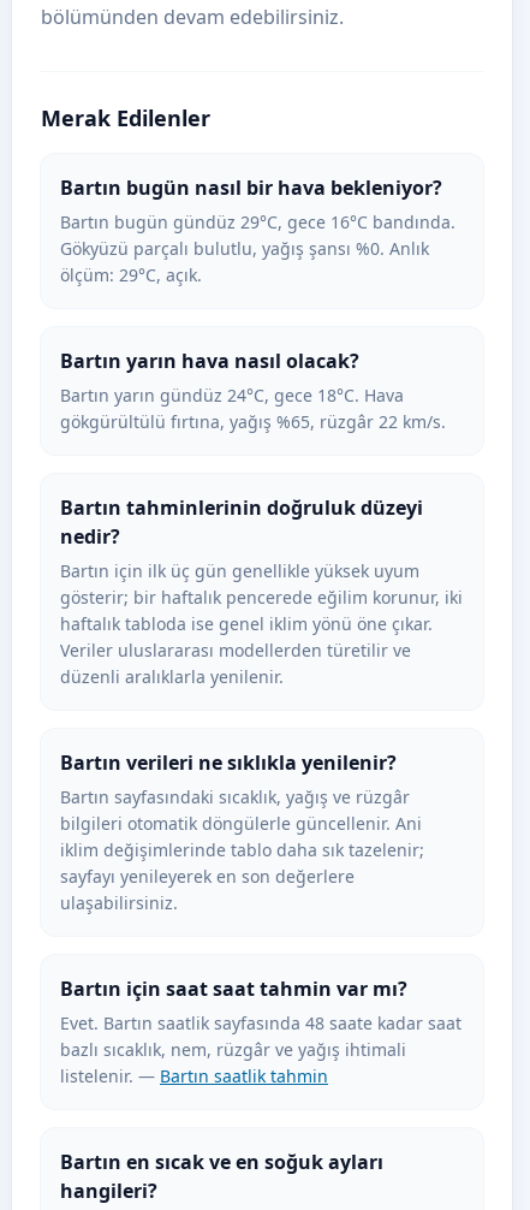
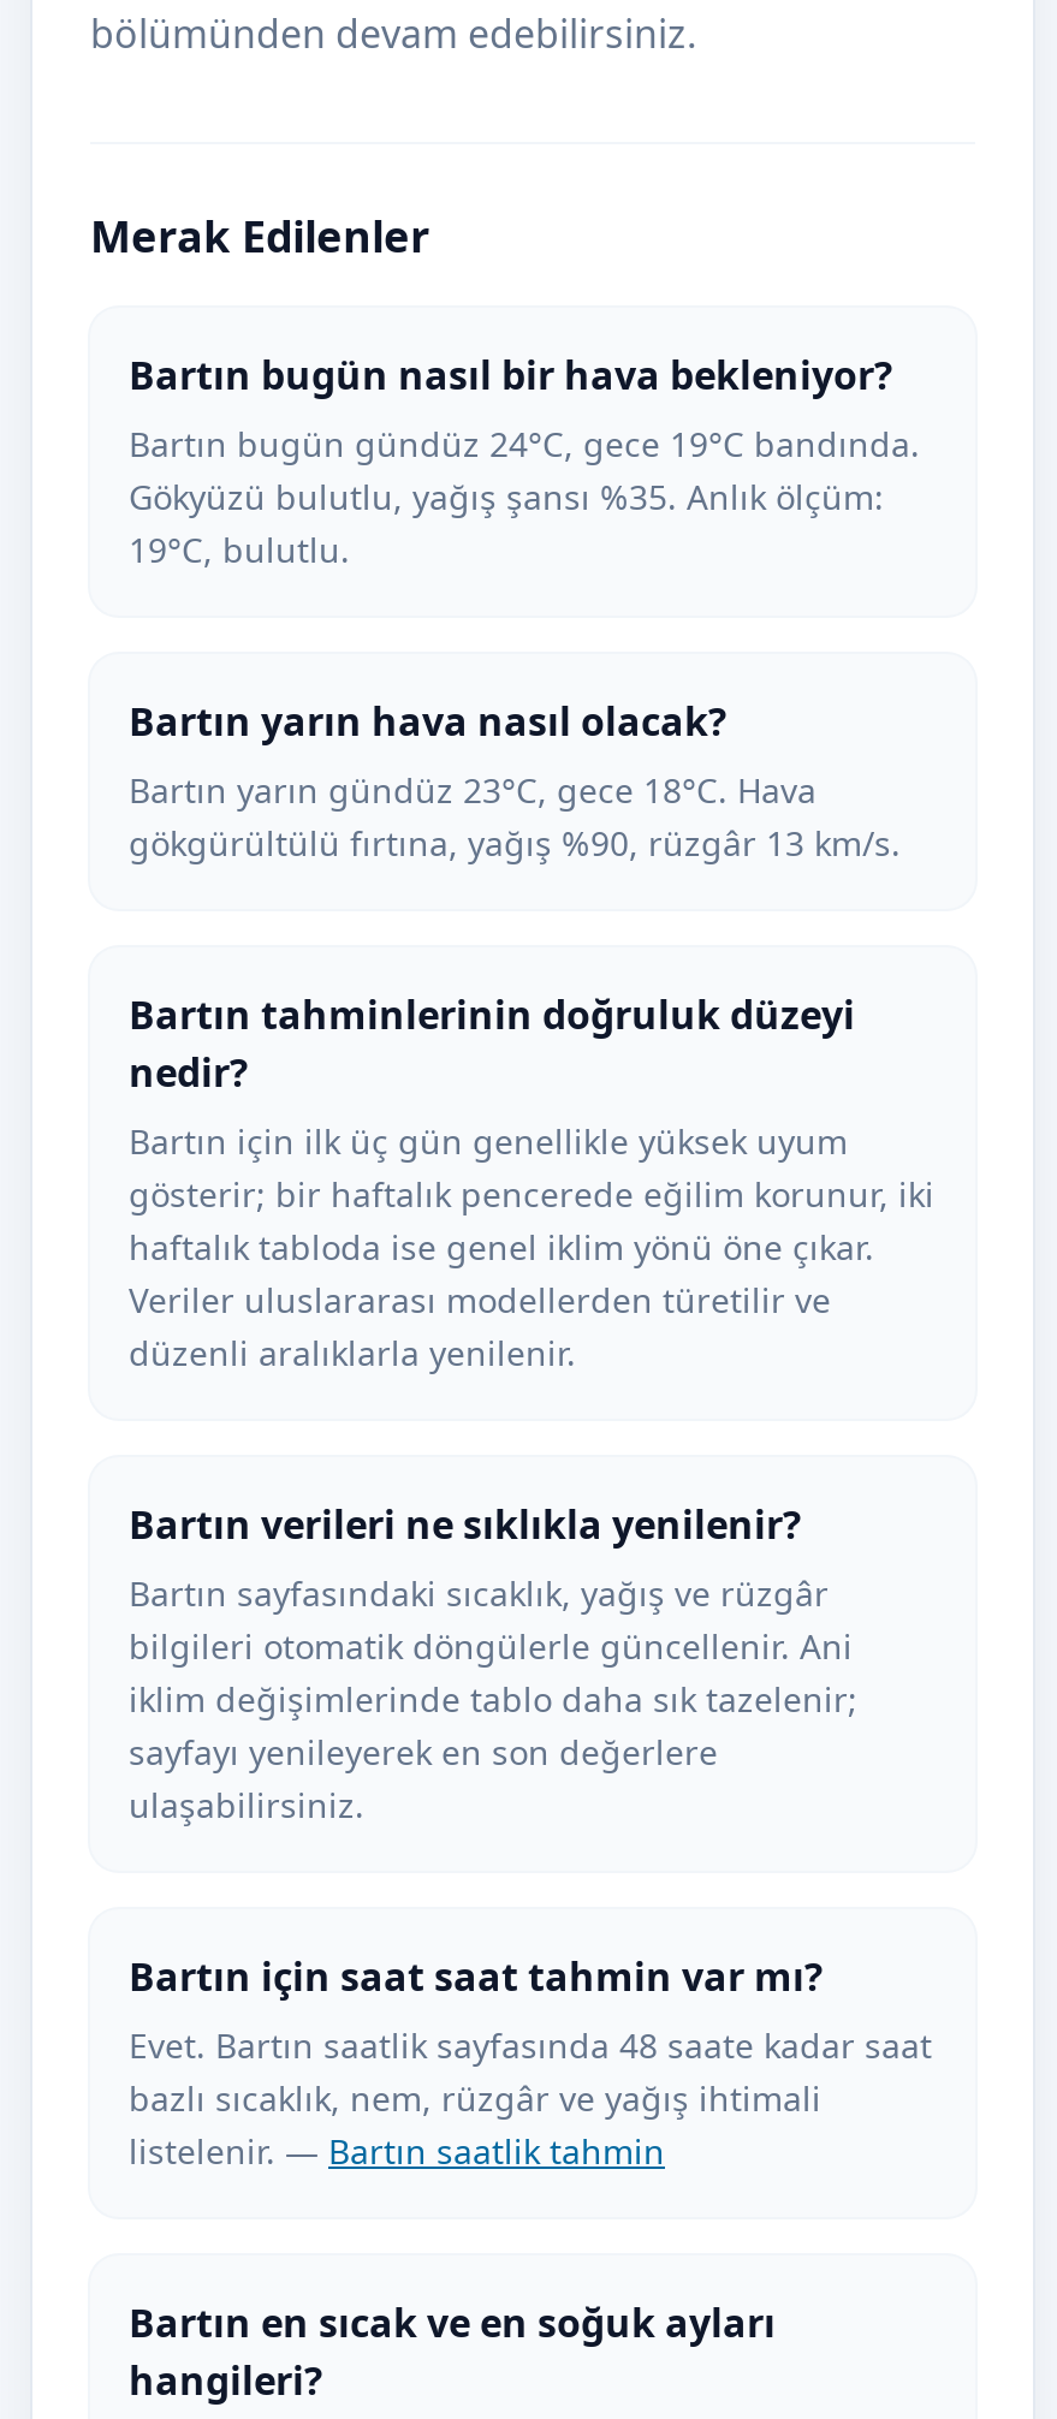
- Bartın bugün gündüz 29°C, gece 16°C bandında.
- Gökyüzü parçalı bulutlu, yağış şansı %0. Anlık
- ölçüm: 29°C, açık.
+ Bartın bugün gündüz 24°C, gece 19°C bandında.
+ Gökyüzü bulutlu, yağış şansı %35. Anlık ölçüm:
+ 19°C, bulutlu.

- Bartın yarın gündüz 24°C, gece 18°C. Hava
+ Bartın yarın gündüz 23°C, gece 18°C. Hava

- gökgürültülü fırtına, yağış %65, rüzgâr 22 km/s.
+ gökgürültülü fırtına, yağış %90, rüzgâr 13 km/s.
